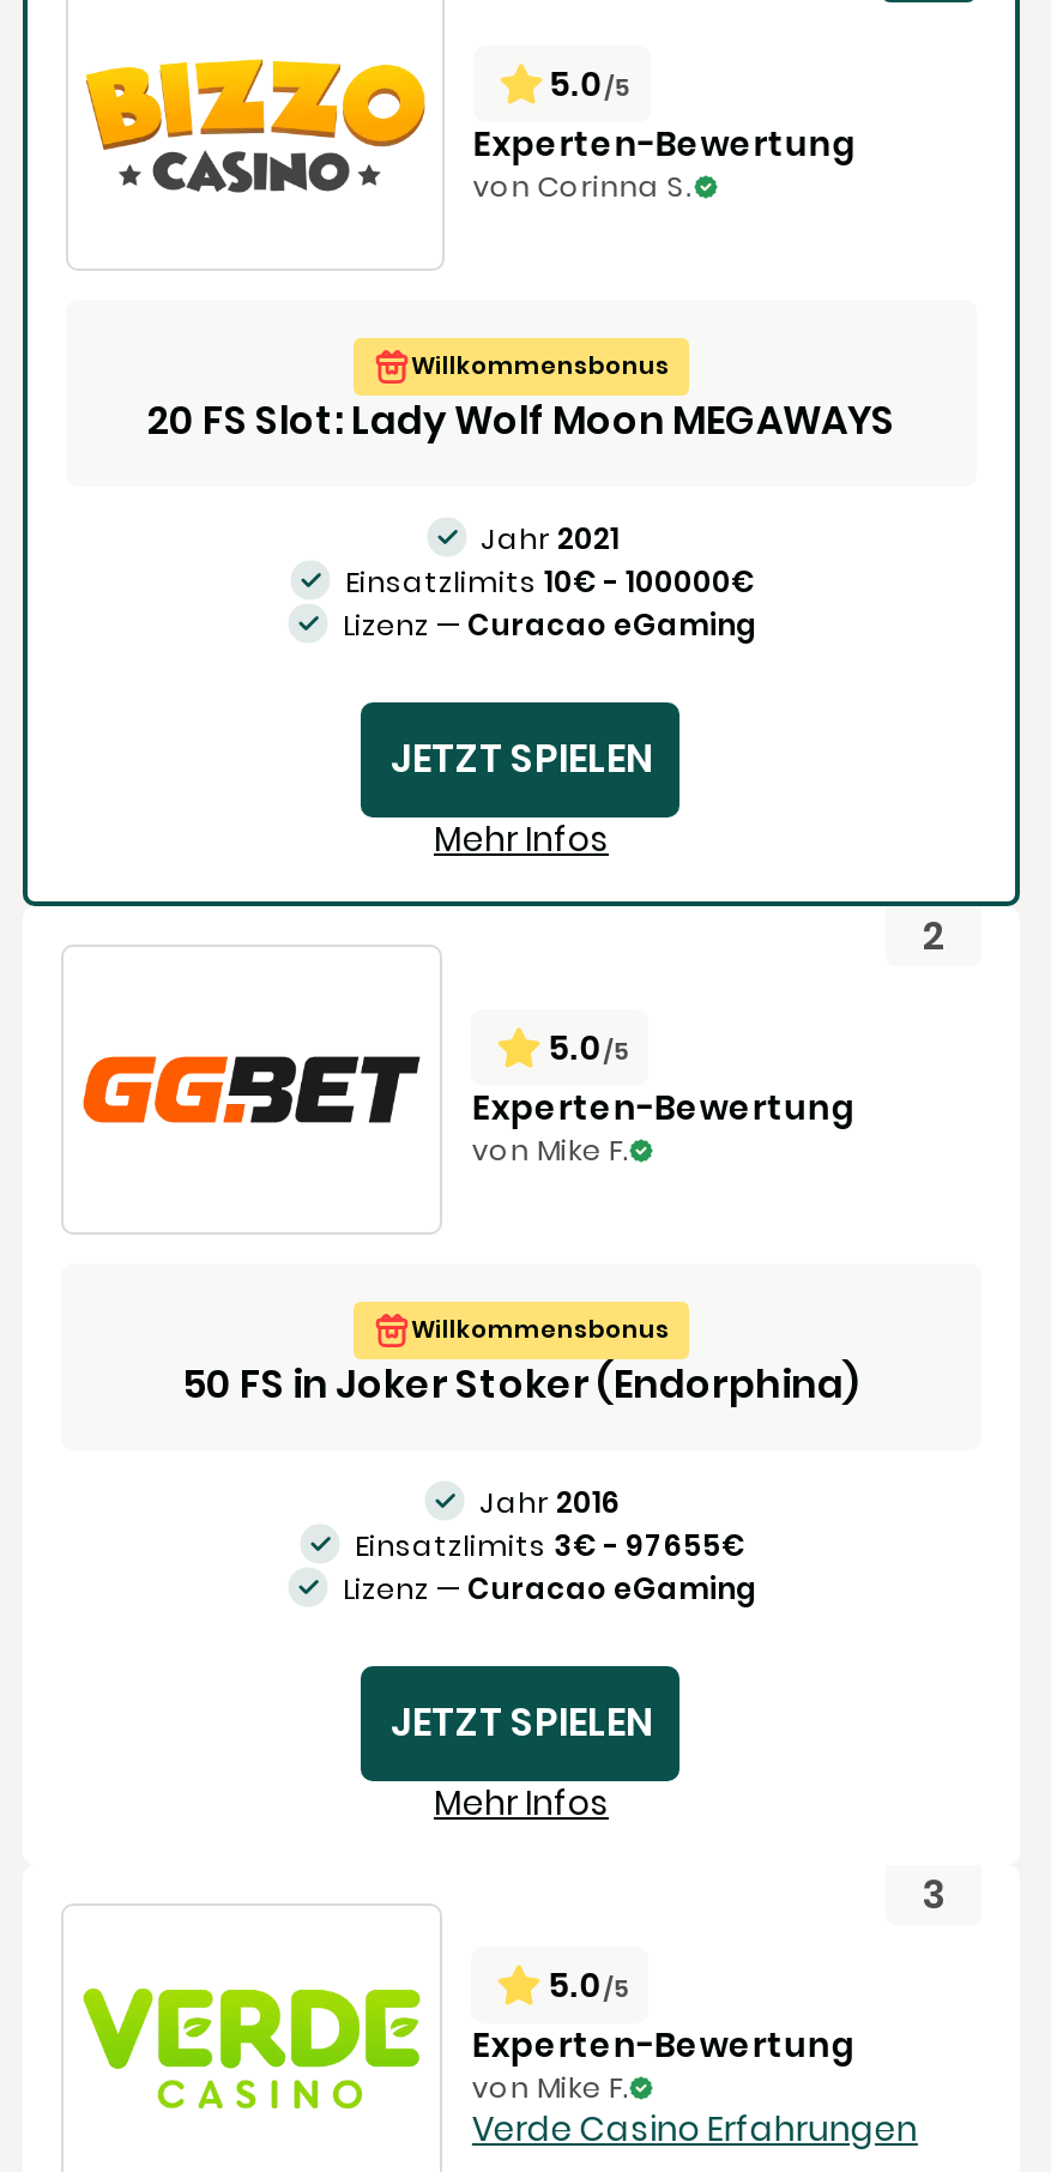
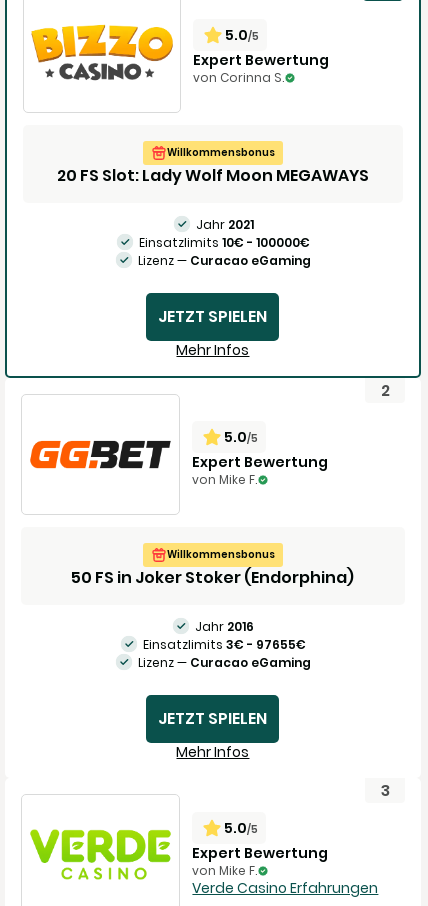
- Experten-Bewertung
+ Expert Bewertung

- Experten-Bewertung
+ Expert Bewertung

- Experten-Bewertung
+ Expert Bewertung
